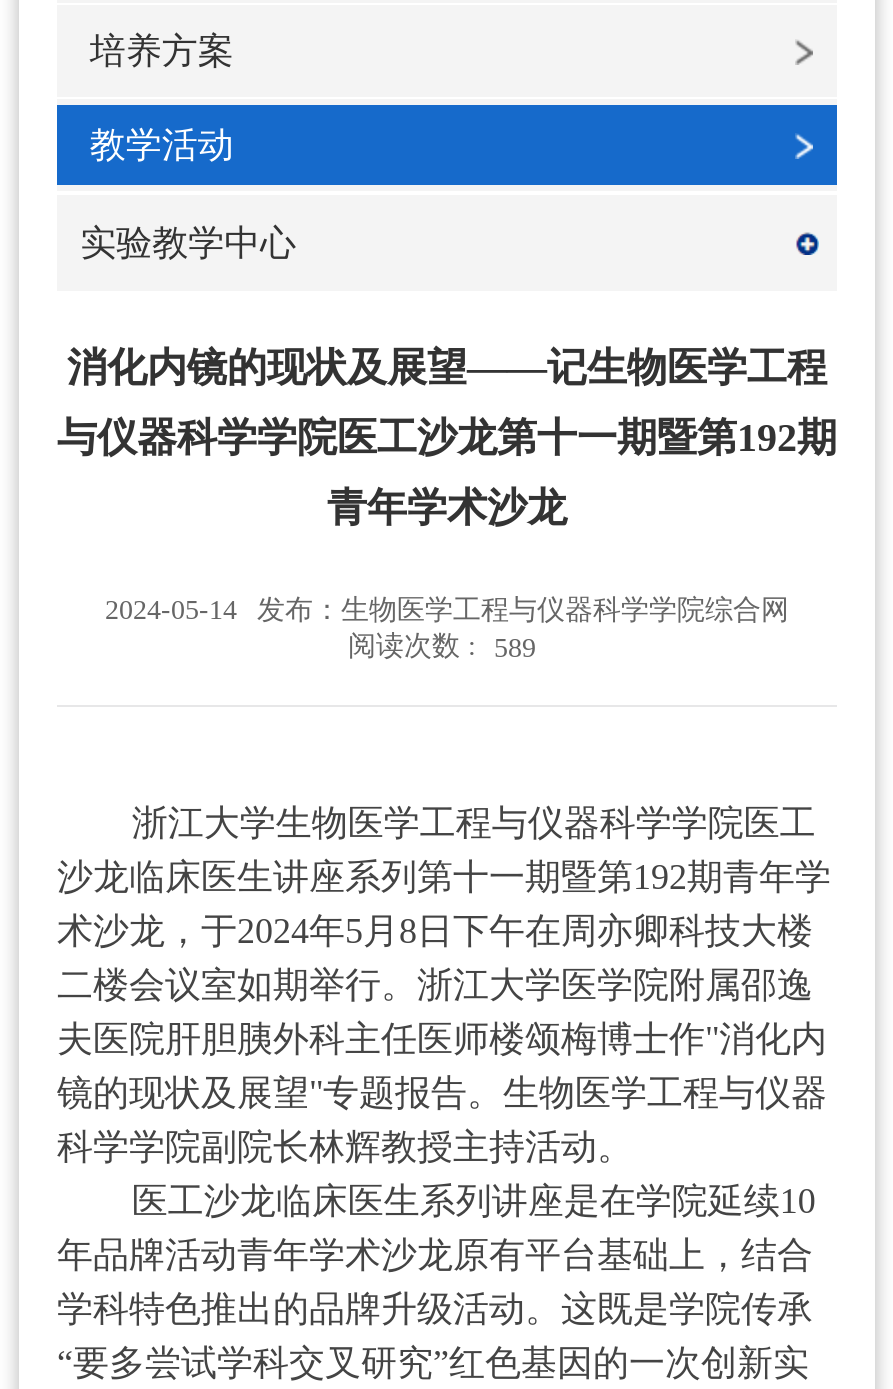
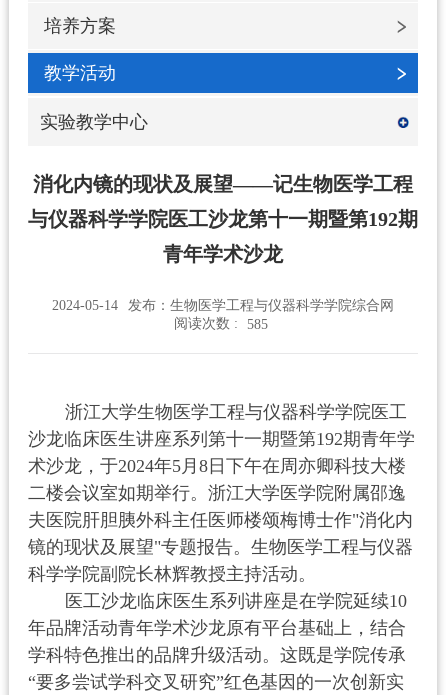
- 阅读次数 : 589
+ 阅读次数 : 585
